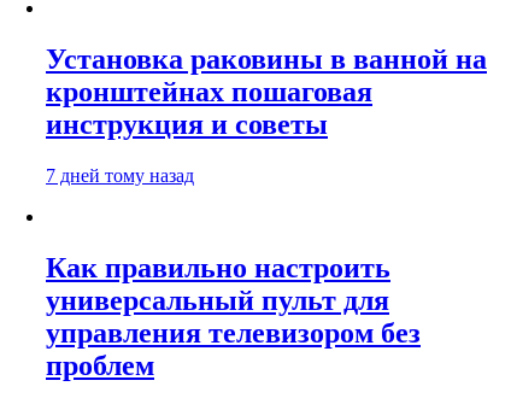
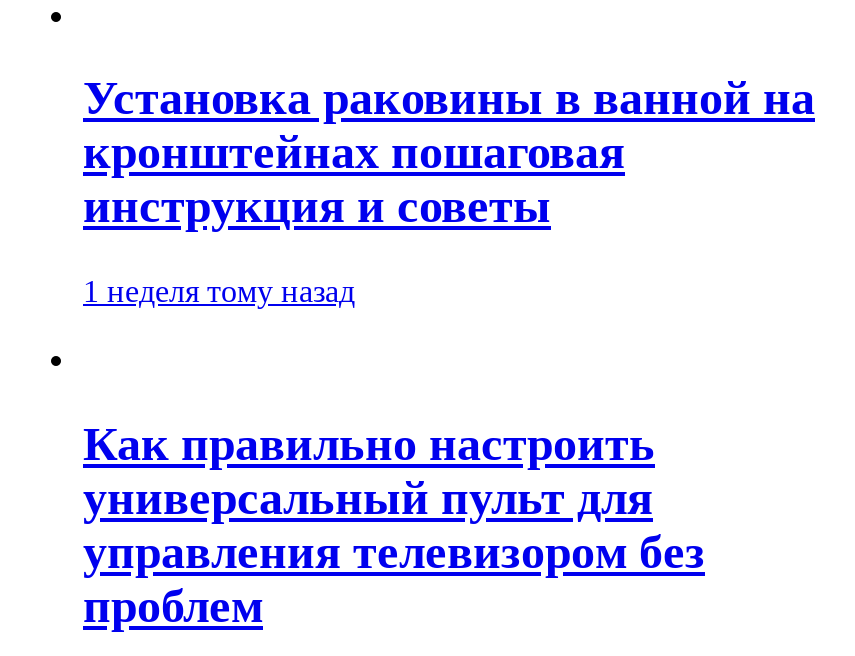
- 7 дней тому назад
+ 1 неделя тому назад
